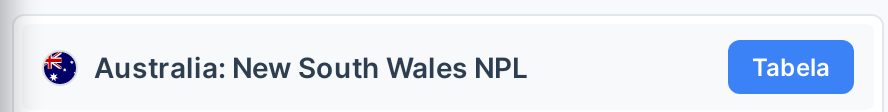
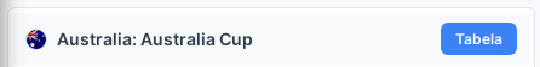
- Australia: New South Wales NPL
+ Australia: Australia Cup
